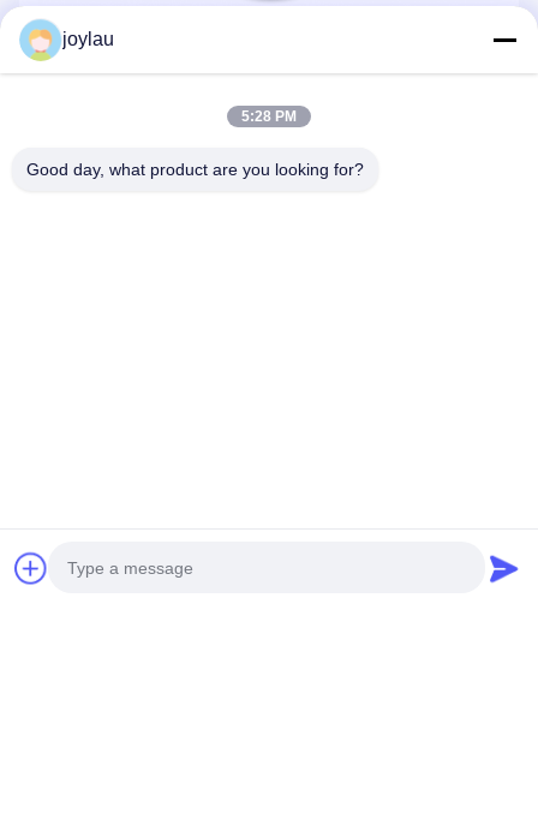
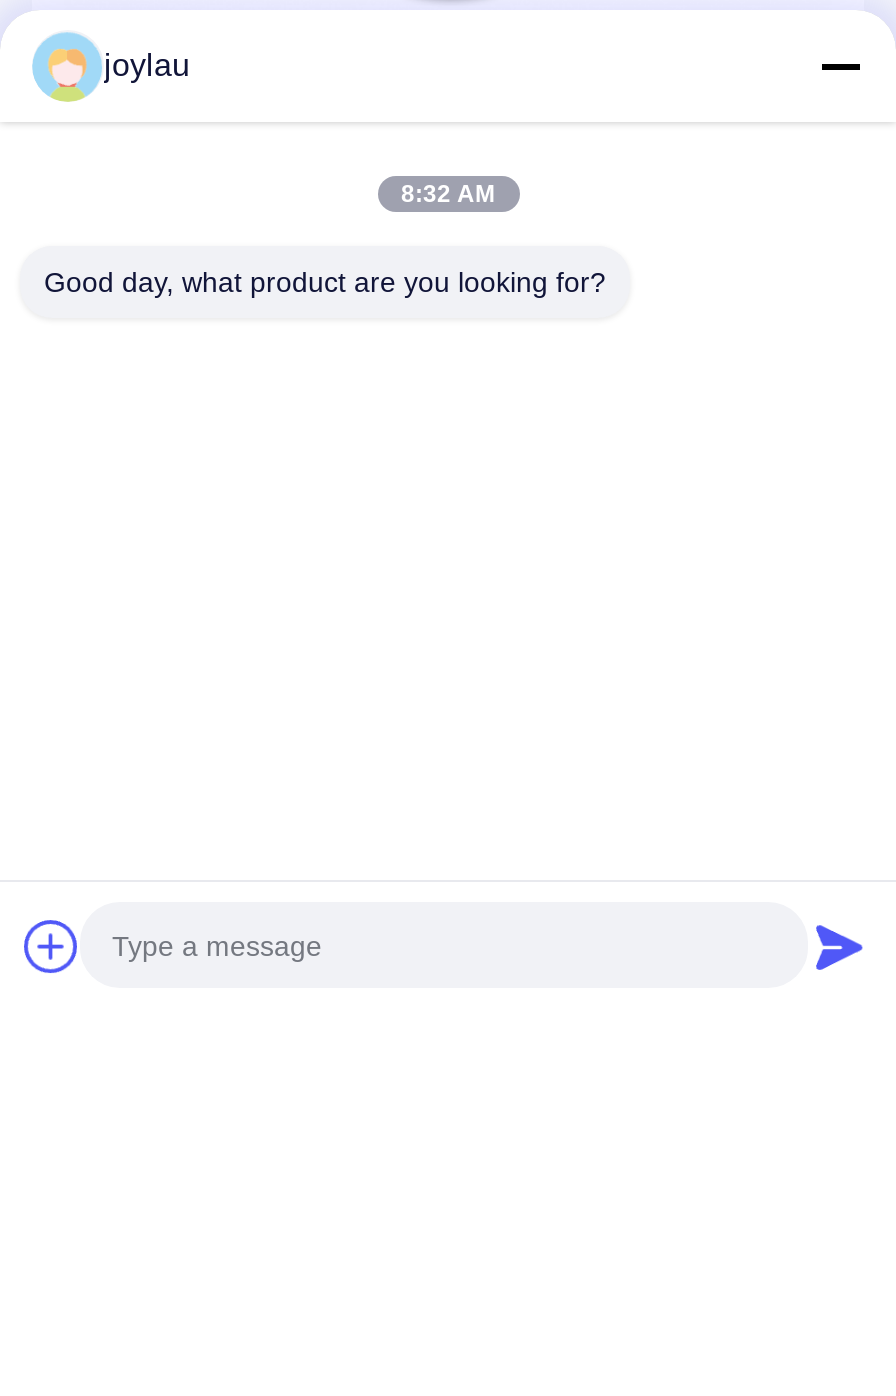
- 5:28 PM
+ 8:32 AM
